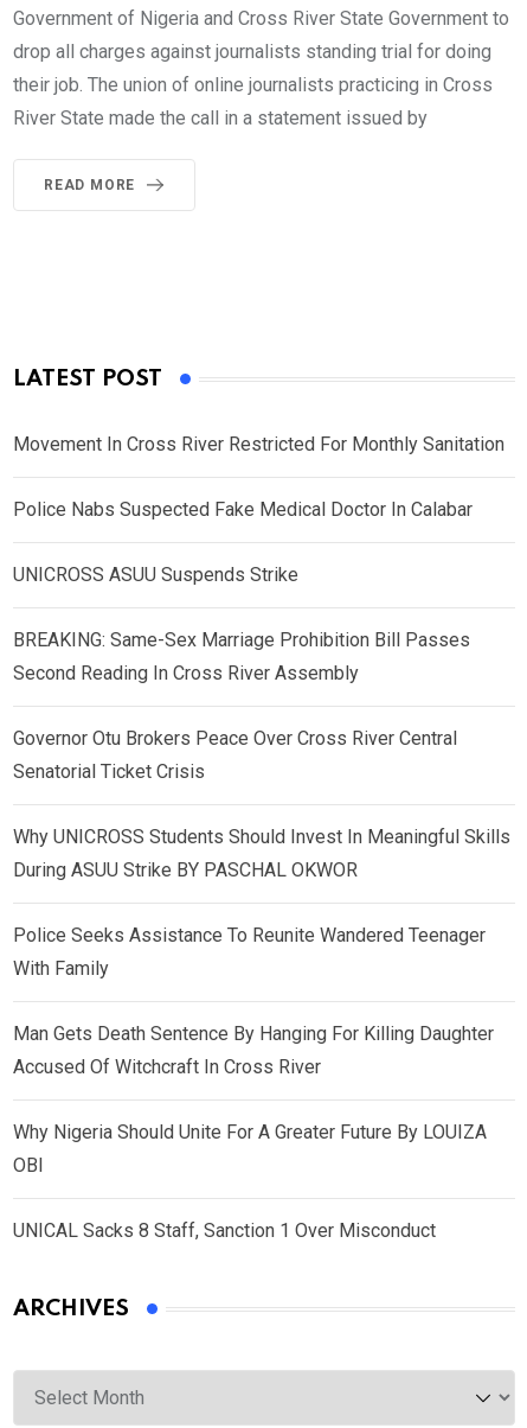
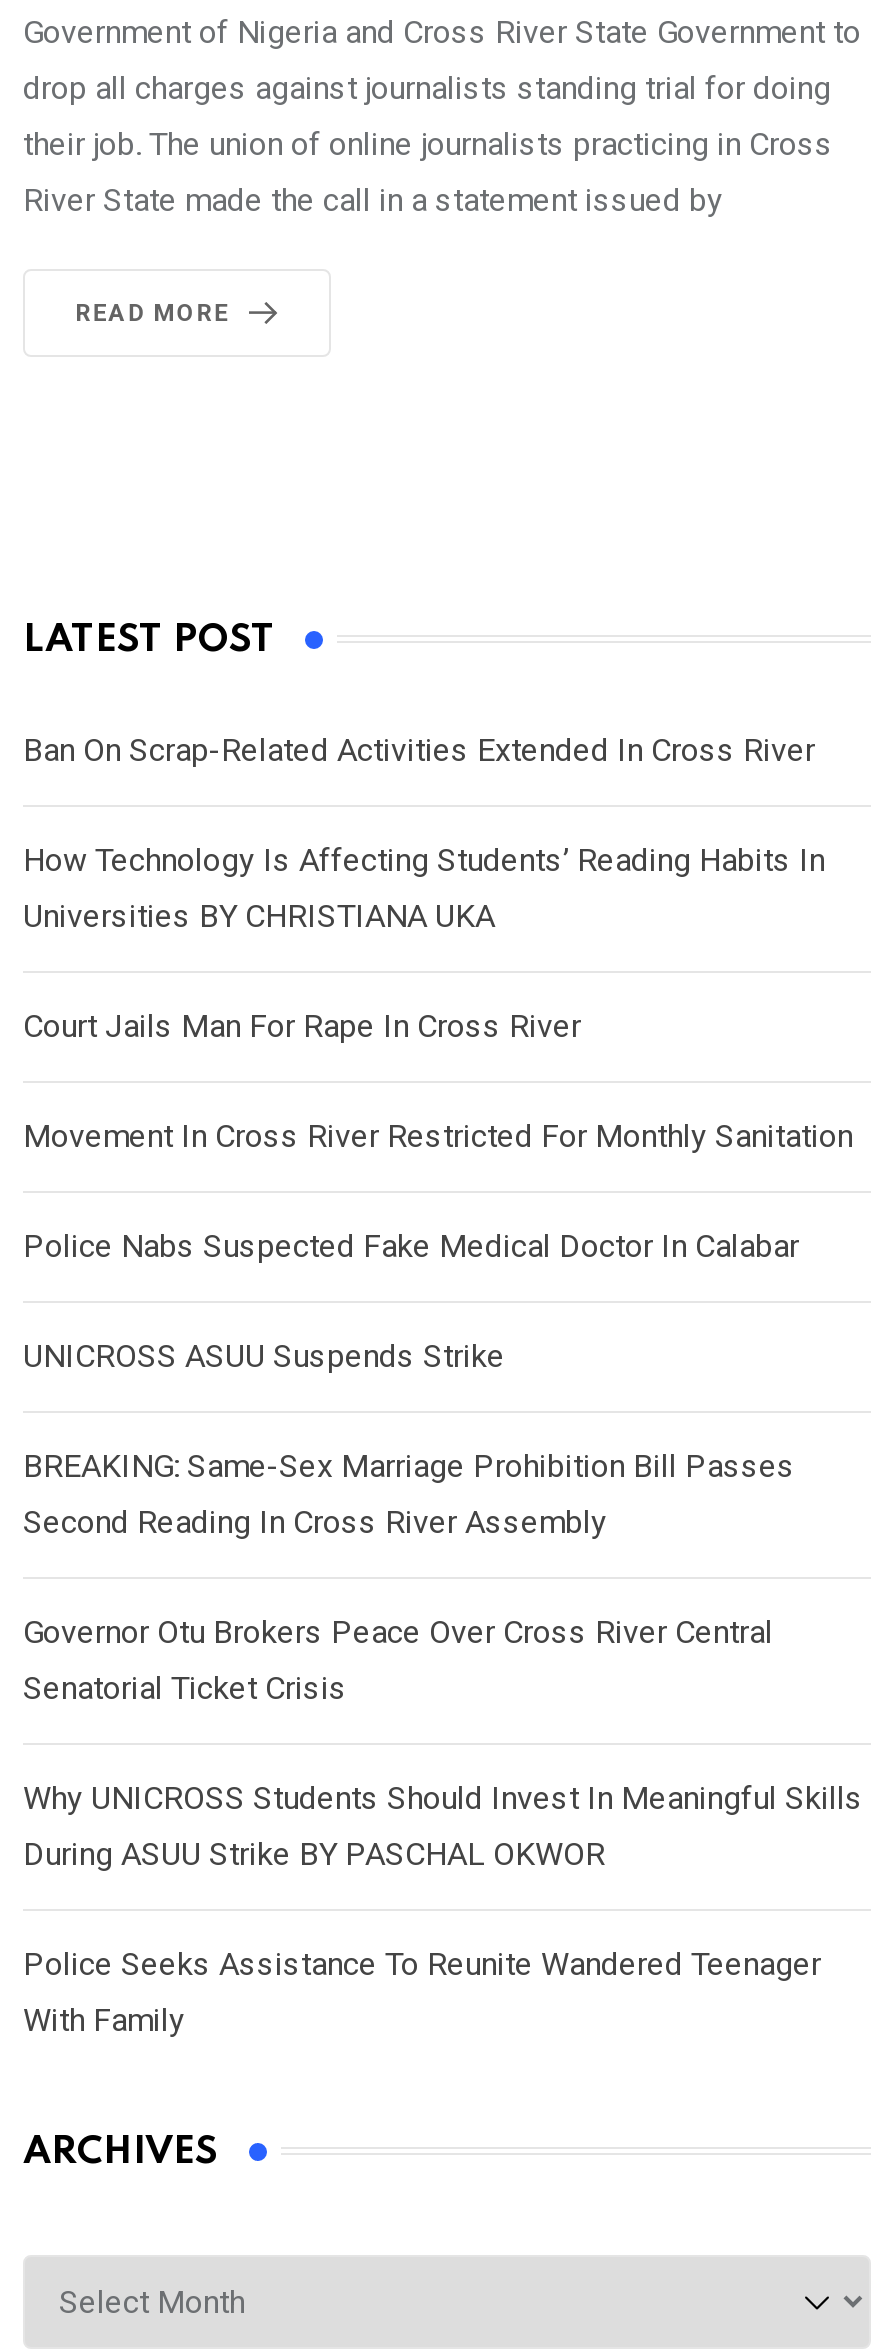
+ Ban On Scrap-Related Activities Extended In Cross River
+ How Technology Is Affecting Students’ Reading Habits In
+ Universities BY CHRISTIANA UKA
+ Court Jails Man For Rape In Cross River

moved down: Movement In Cross River Restricted For Monthly Sanitation | Police Nabs Suspected Fake Medical Doctor In Calabar | UNICROSS ASUU Suspends Strike | ... | Police Seeks Assistance To Reunite Wandered Teenager | With Family

- Man Gets Death Sentence By Hanging For Killing Daughter
- Accused Of Witchcraft In Cross River
- Why Nigeria Should Unite For A Greater Future By LOUIZA
- OBI
- UNICAL Sacks 8 Staff, Sanction 1 Over Misconduct
